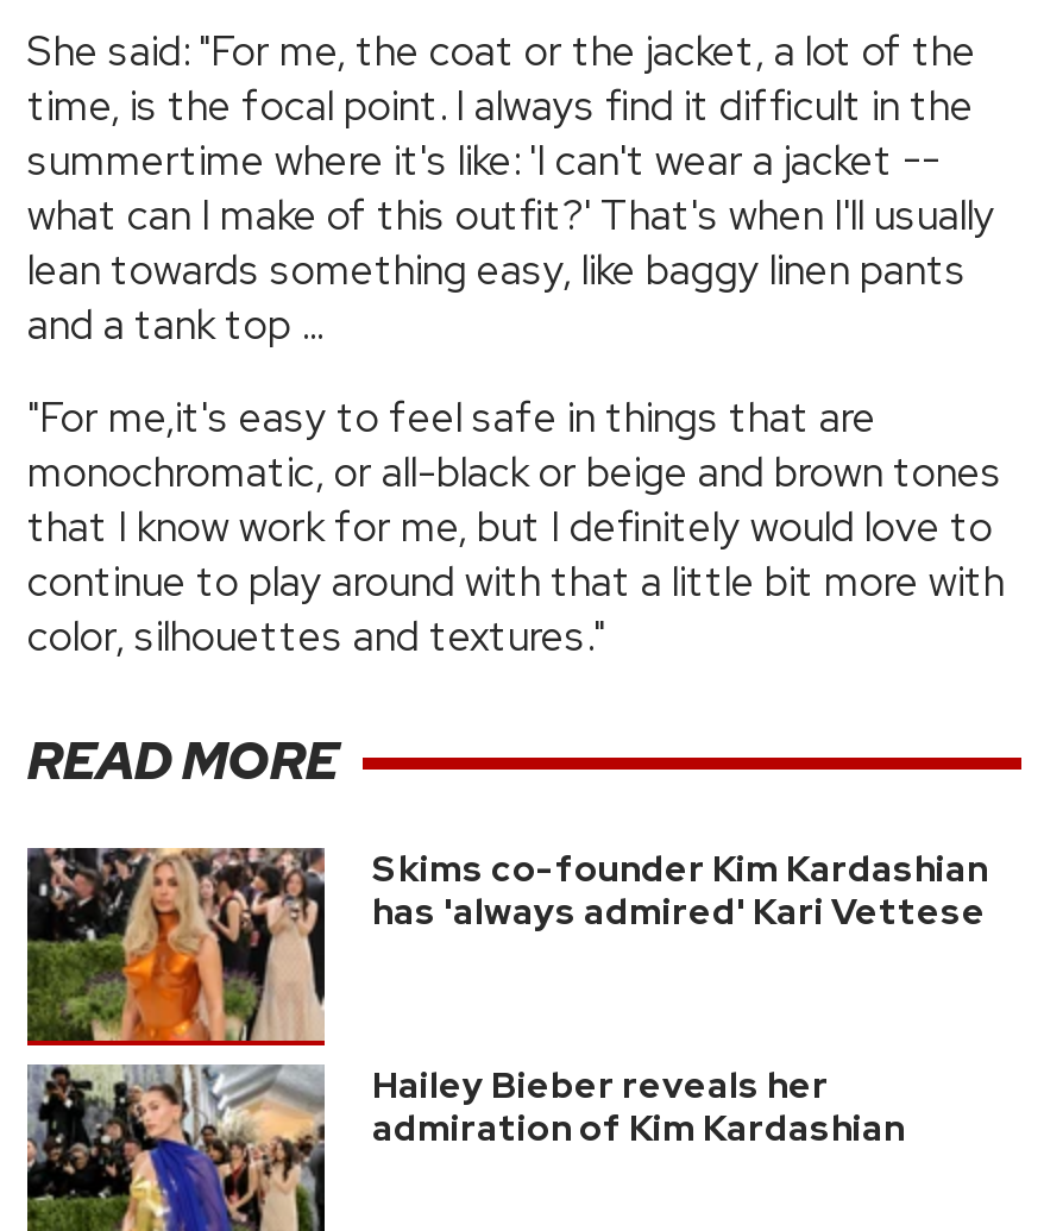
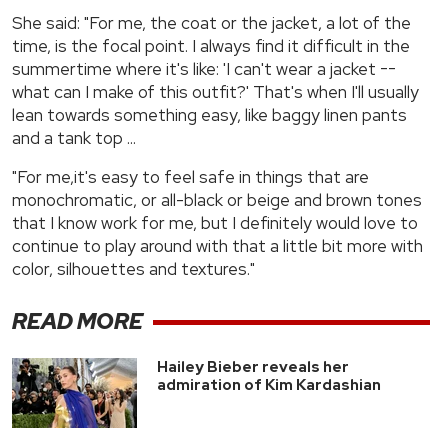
- [image]
- Skims co-founder Kim Kardashian
- has 'always admired' Kari Vettese
